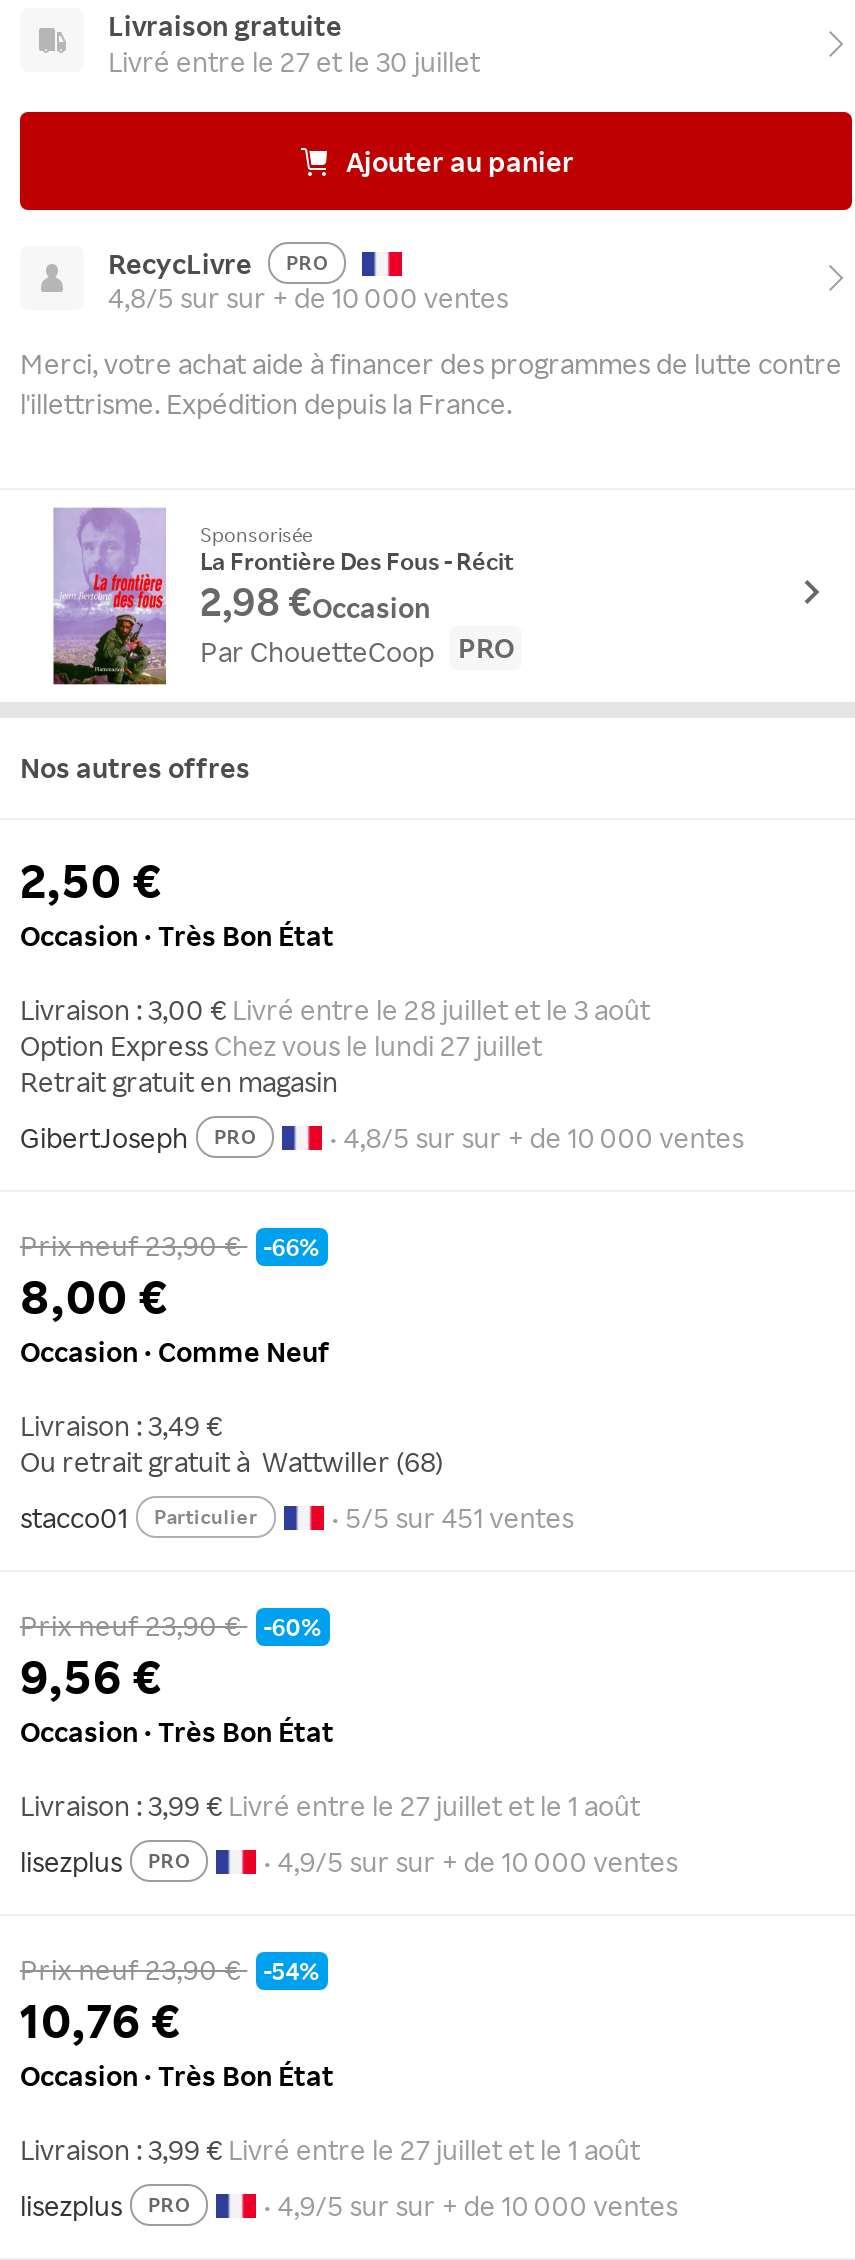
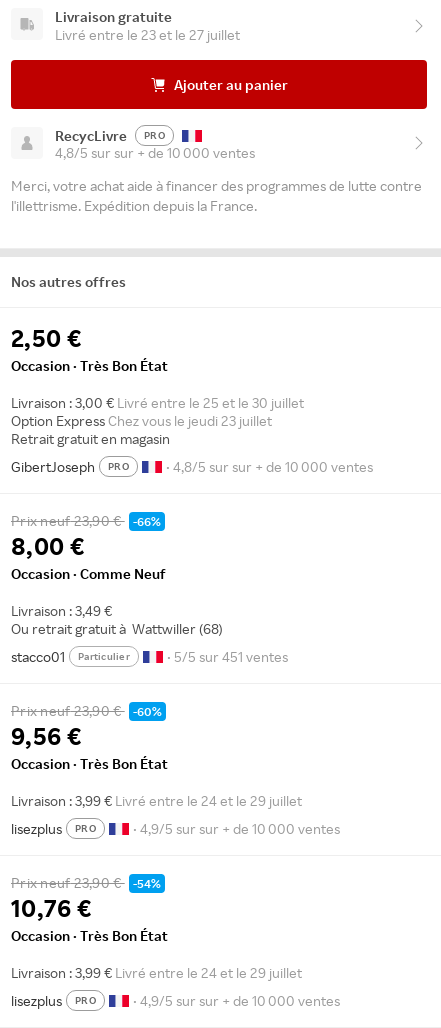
- Livré entre le 27 et le 30 juillet
+ Livré entre le 23 et le 27 juillet

- [image]
- Sponsorisée
- La Frontière Des Fous - Récit
- 2,98 €Occasion
- Par ChouetteCoop
- PRO

- Livraison : 3,00 €Livré entre le 28 juillet et le 3 août
- Option Express Chez vous le lundi 27 juillet
+ Livraison : 3,00 €Livré entre le 25 et le 30 juillet
+ Option Express Chez vous le jeudi 23 juillet

- Livraison : 3,99 €Livré entre le 27 juillet et le 1 août
+ Livraison : 3,99 €Livré entre le 24 et le 29 juillet

- Livraison : 3,99 €Livré entre le 27 juillet et le 1 août
+ Livraison : 3,99 €Livré entre le 24 et le 29 juillet
